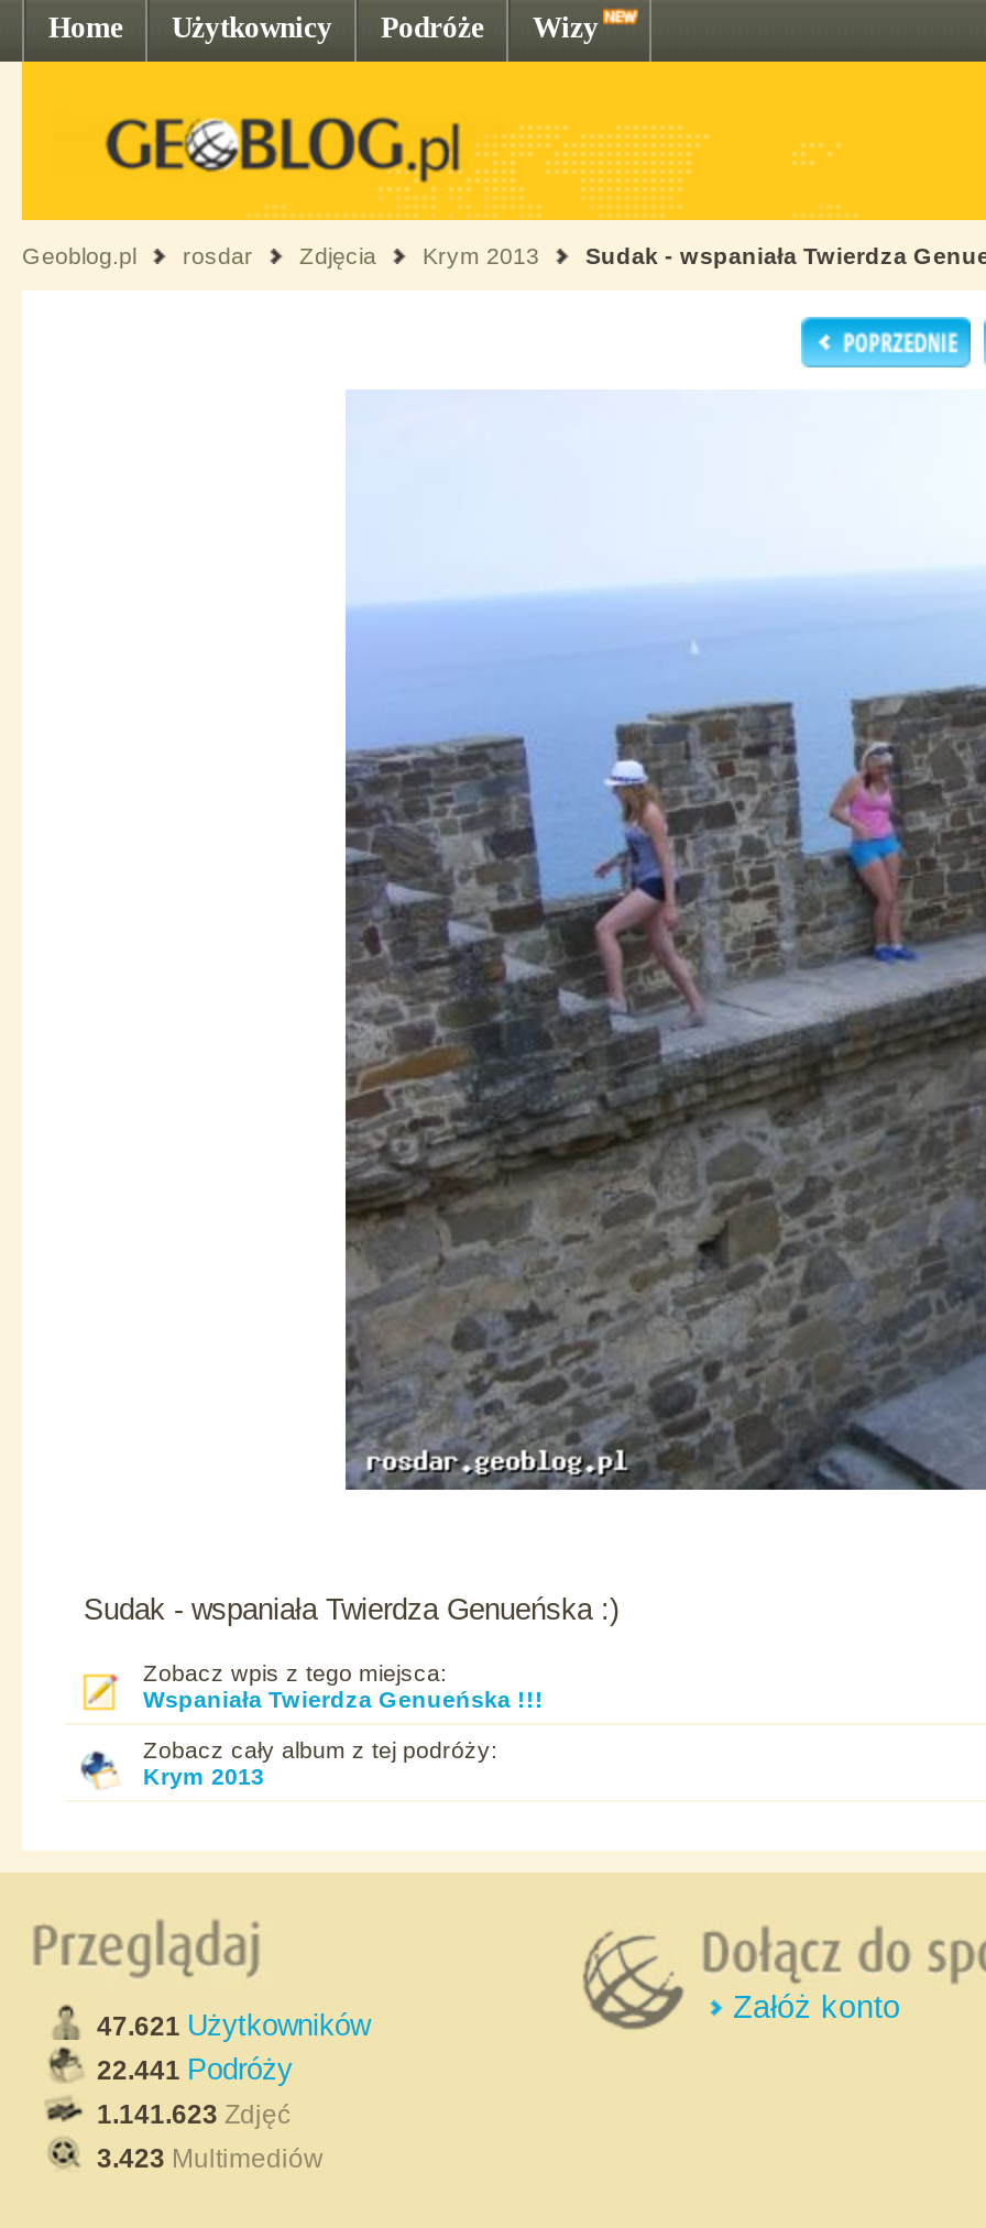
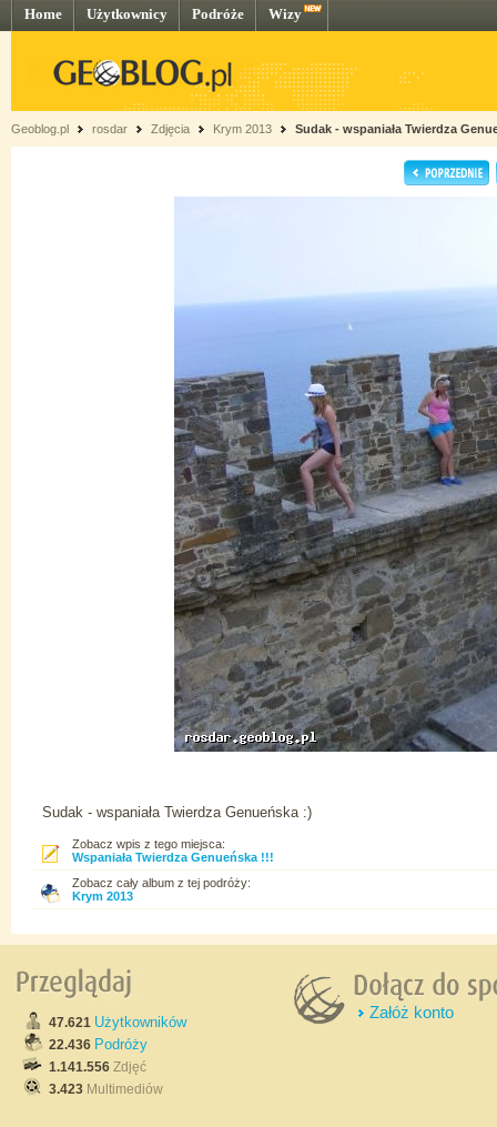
- 22.441 Podróży
+ 22.436 Podróży

- 1.141.623 Zdjęć
+ 1.141.556 Zdjęć
